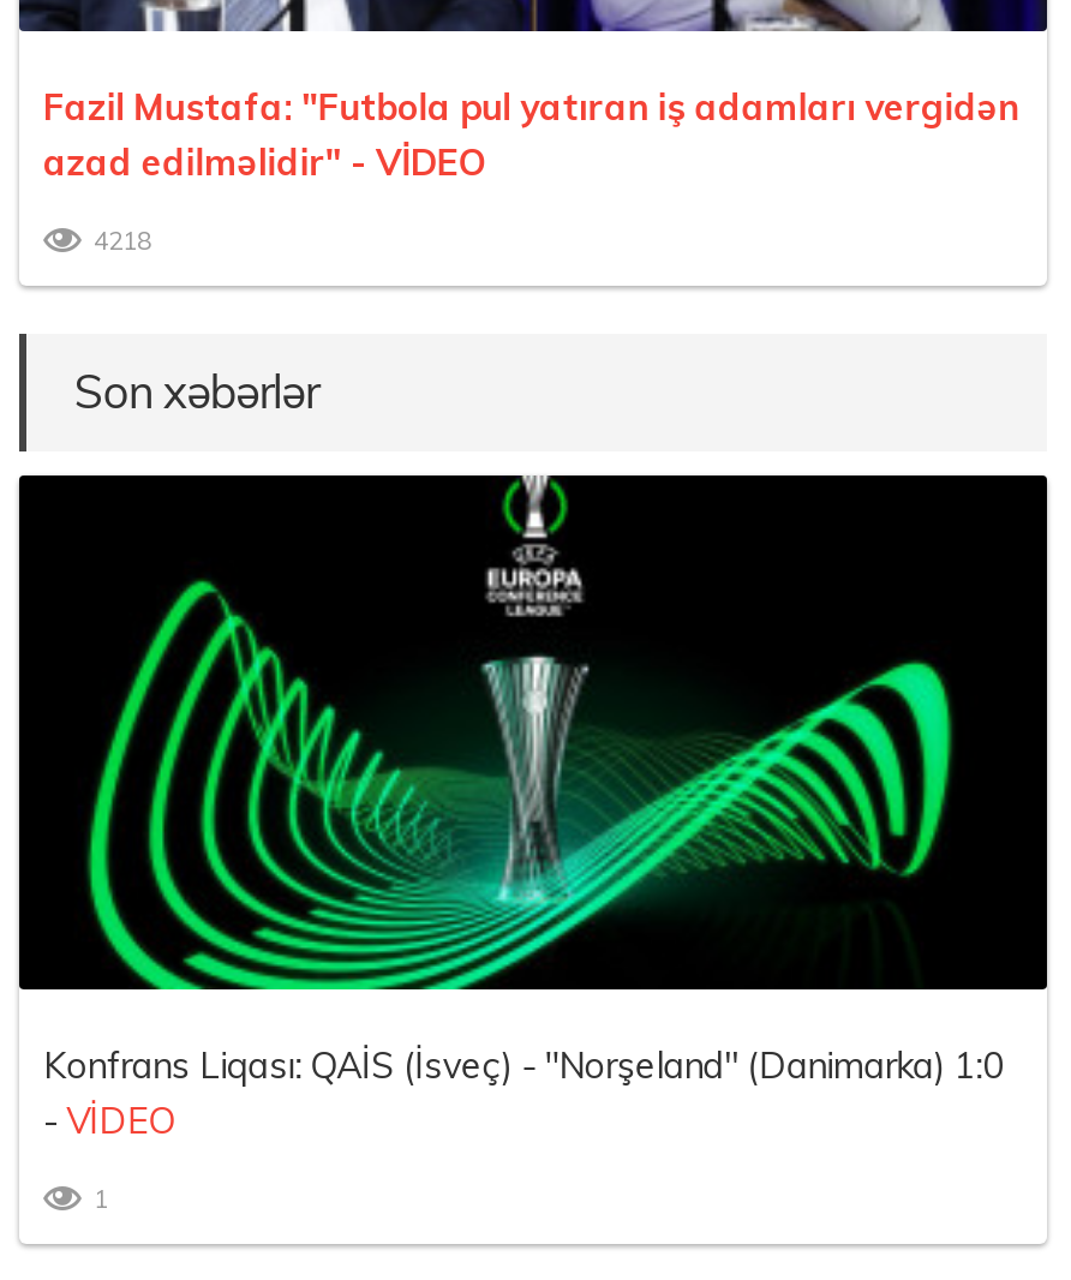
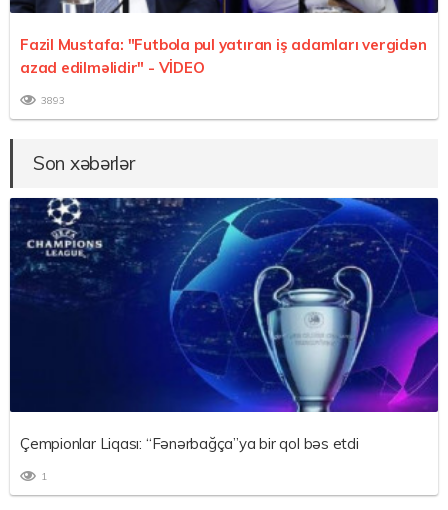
- 4218
+ 3893

- [image]
- Konfrans Liqası: QAİS (İsveç) - "Norşeland" (Danimarka) 1:0
- - VİDEO
+ [image]
+ Çempionlar Liqası: “Fənərbağça”ya bir qol bəs etdi
